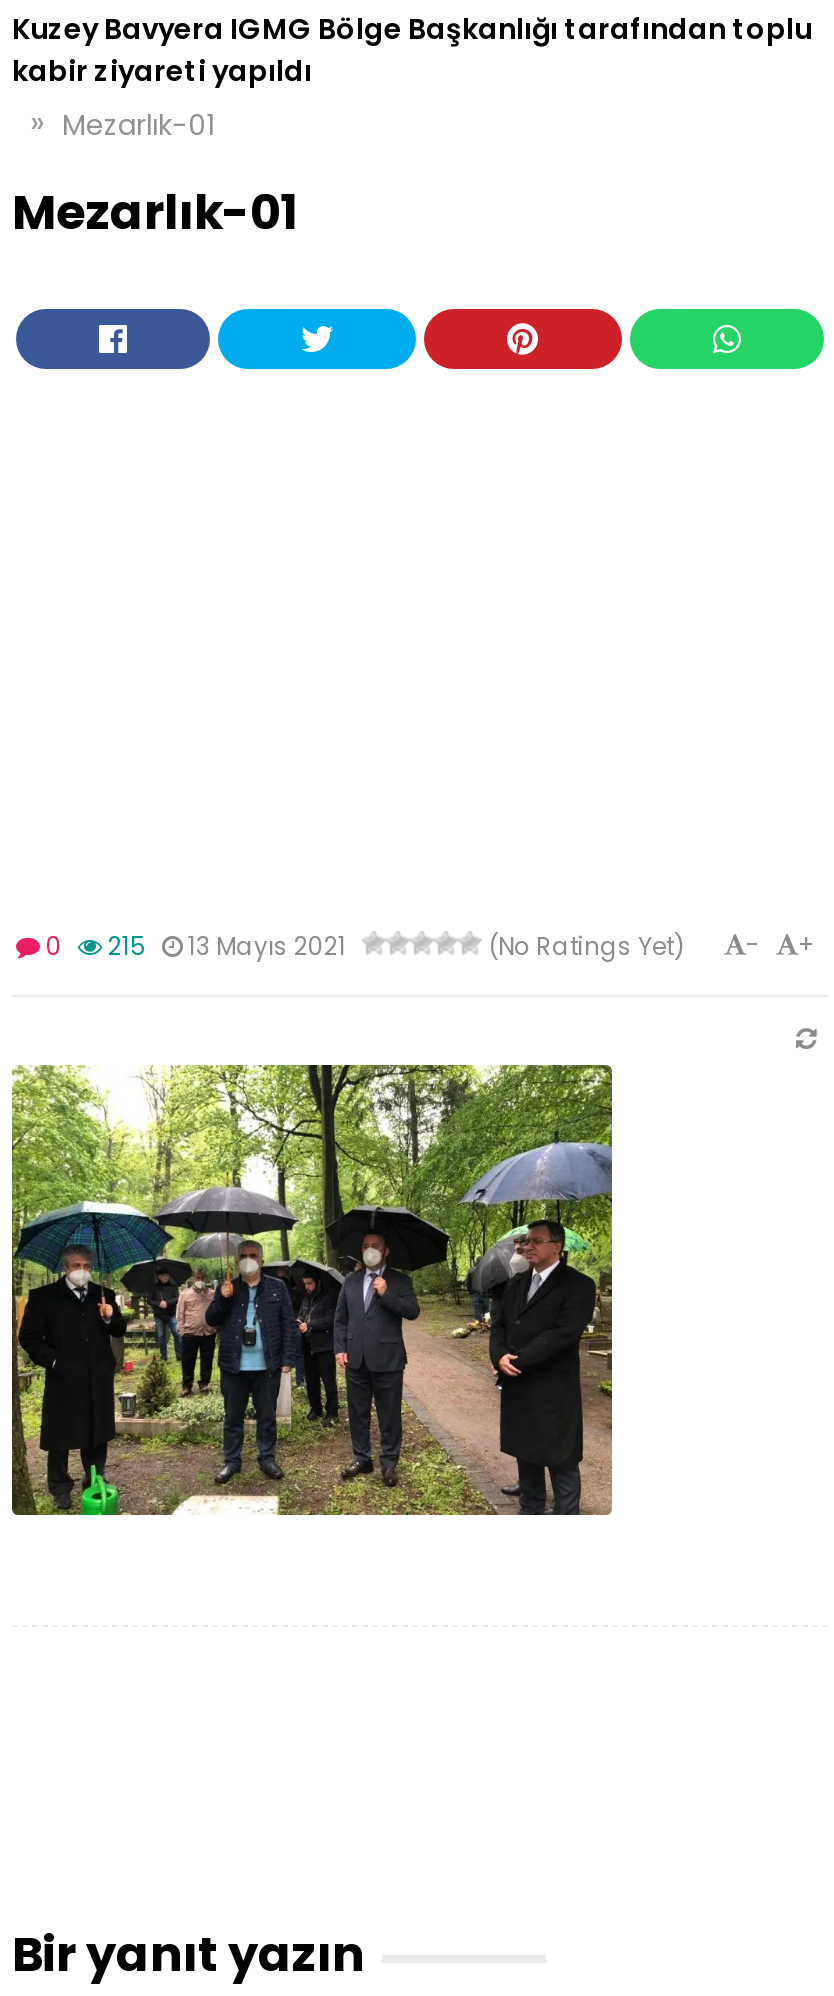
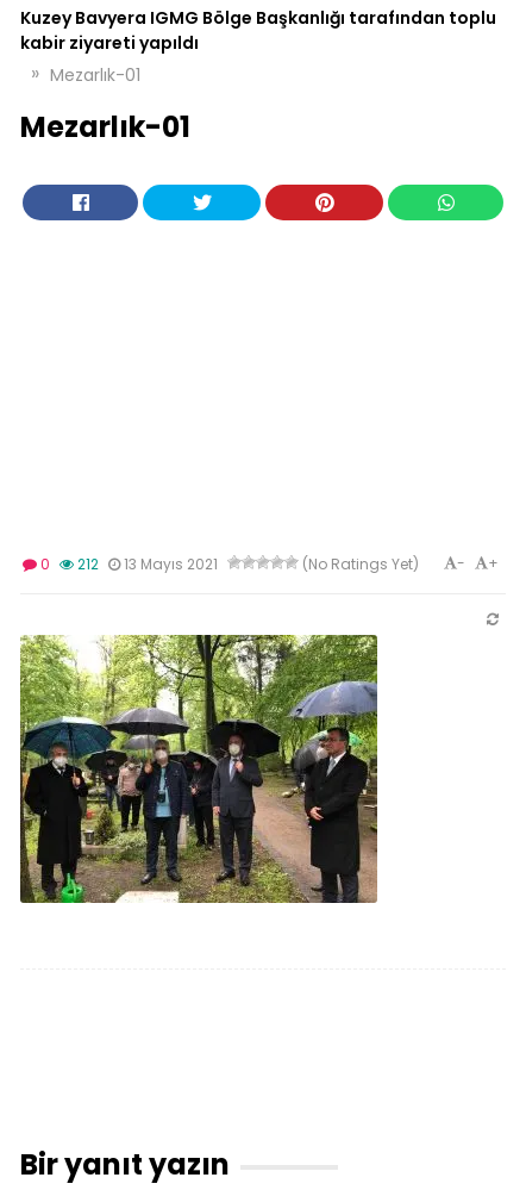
- 0 215 13 Mayıs 2021
+ 0 212 13 Mayıs 2021
